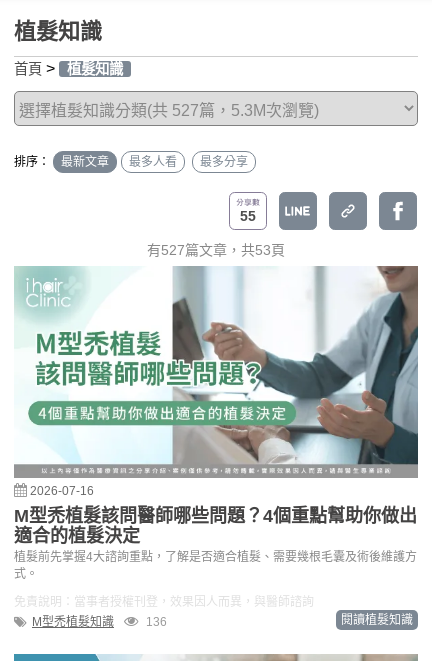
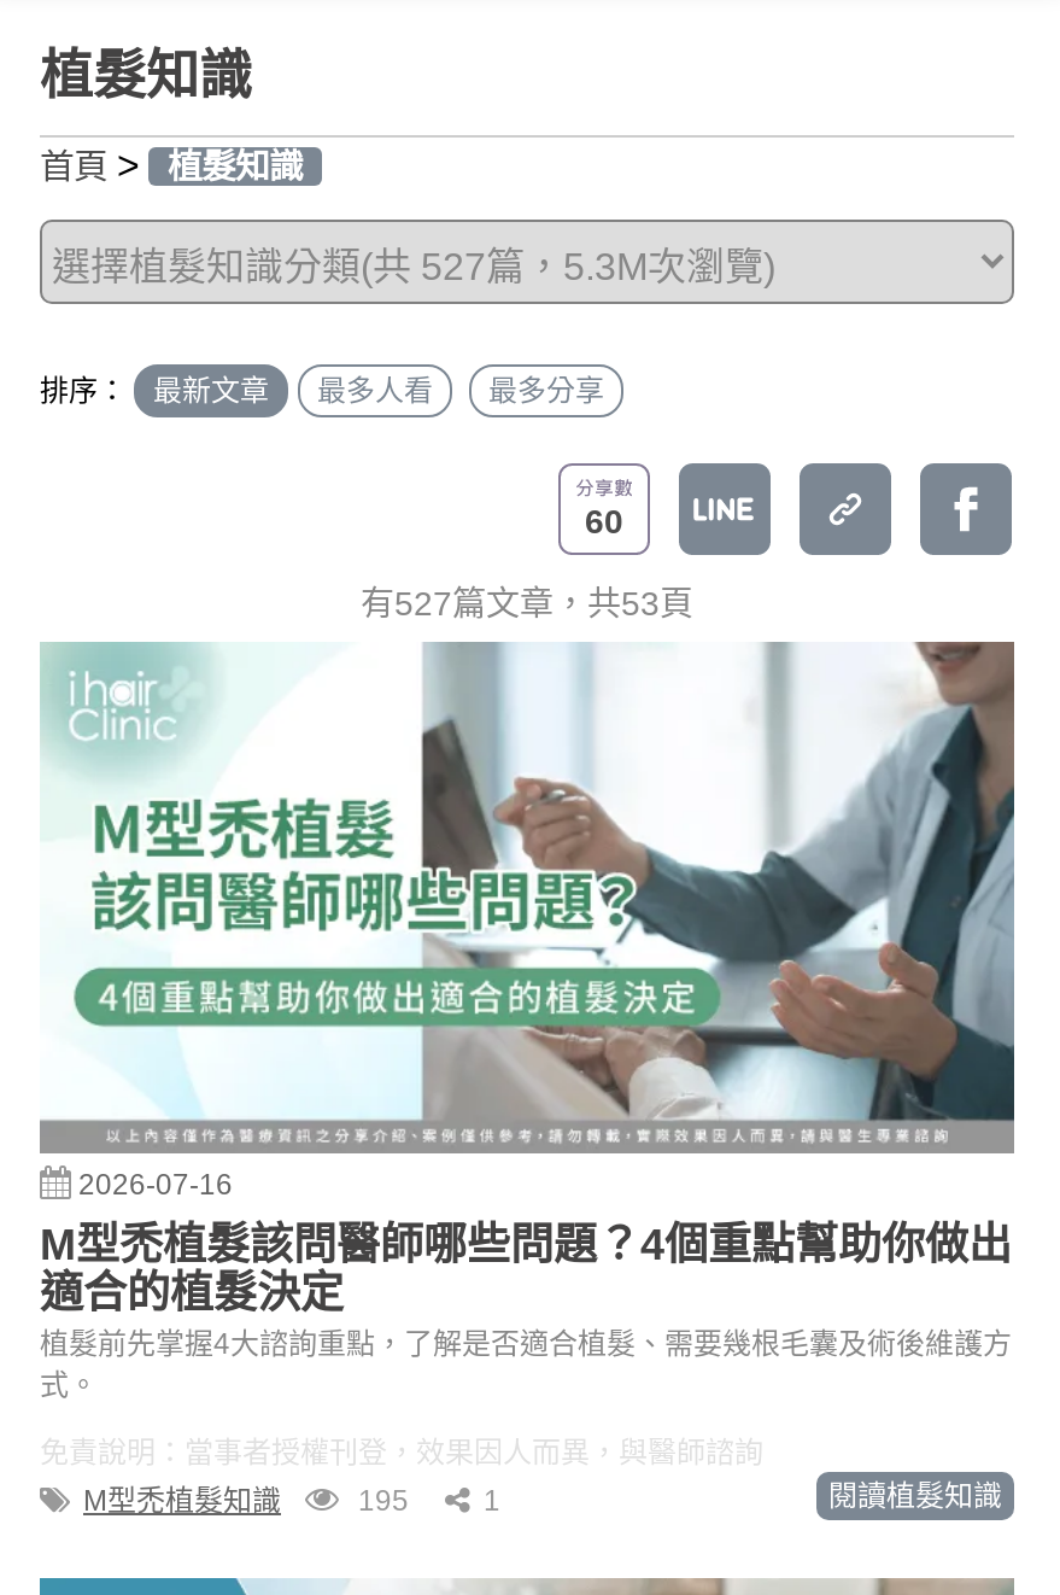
- 55
+ 60

- 136
+ 195
+ 1
